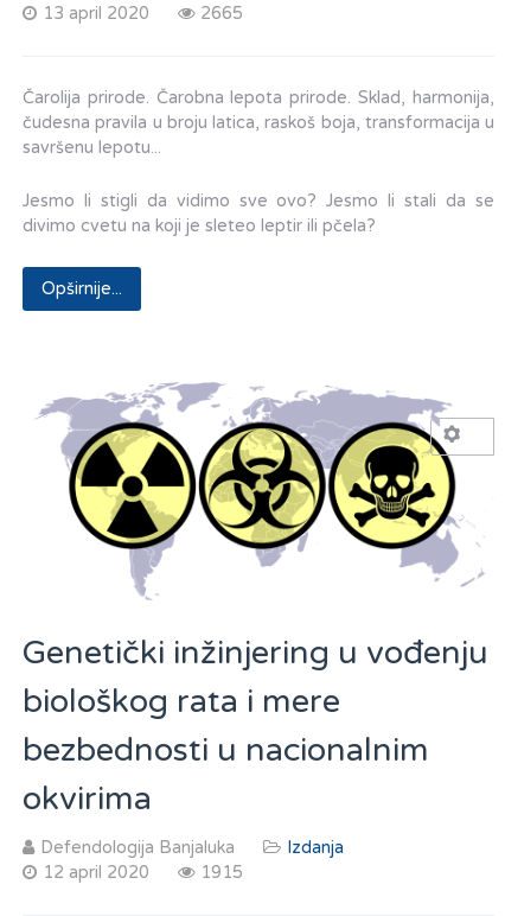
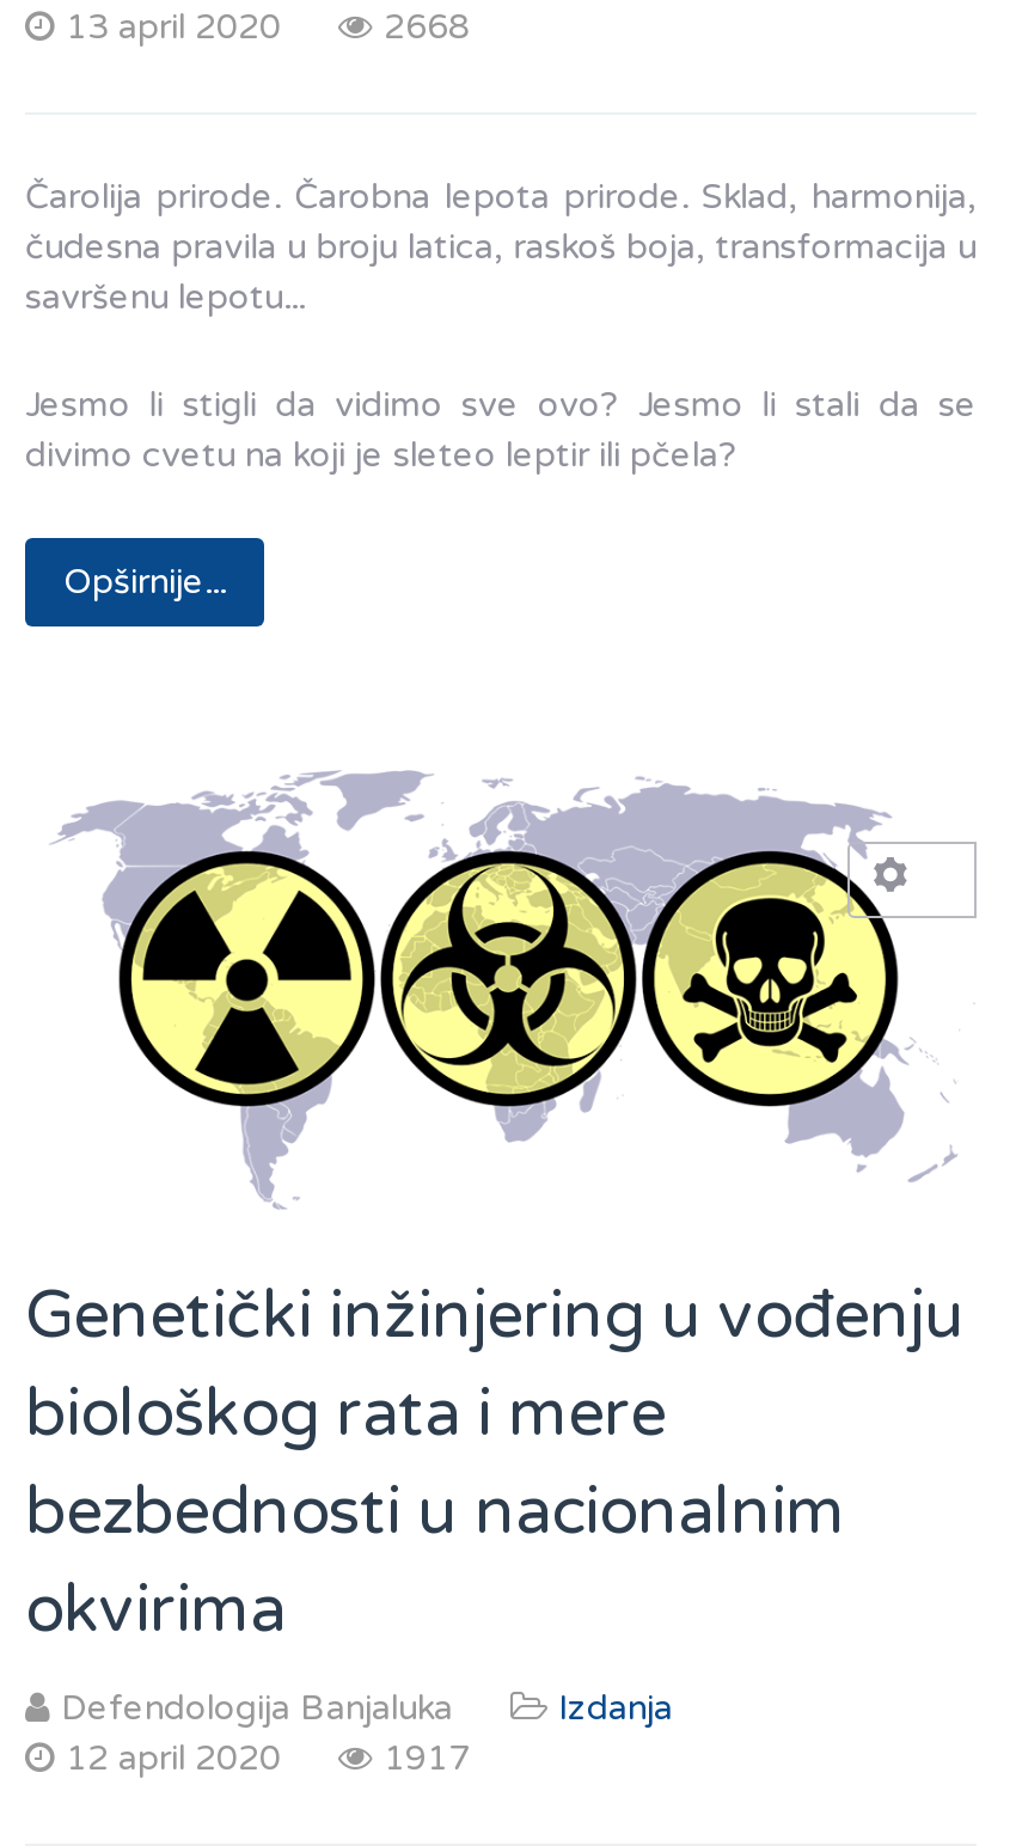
- 2665
+ 2668

- 1915
+ 1917
